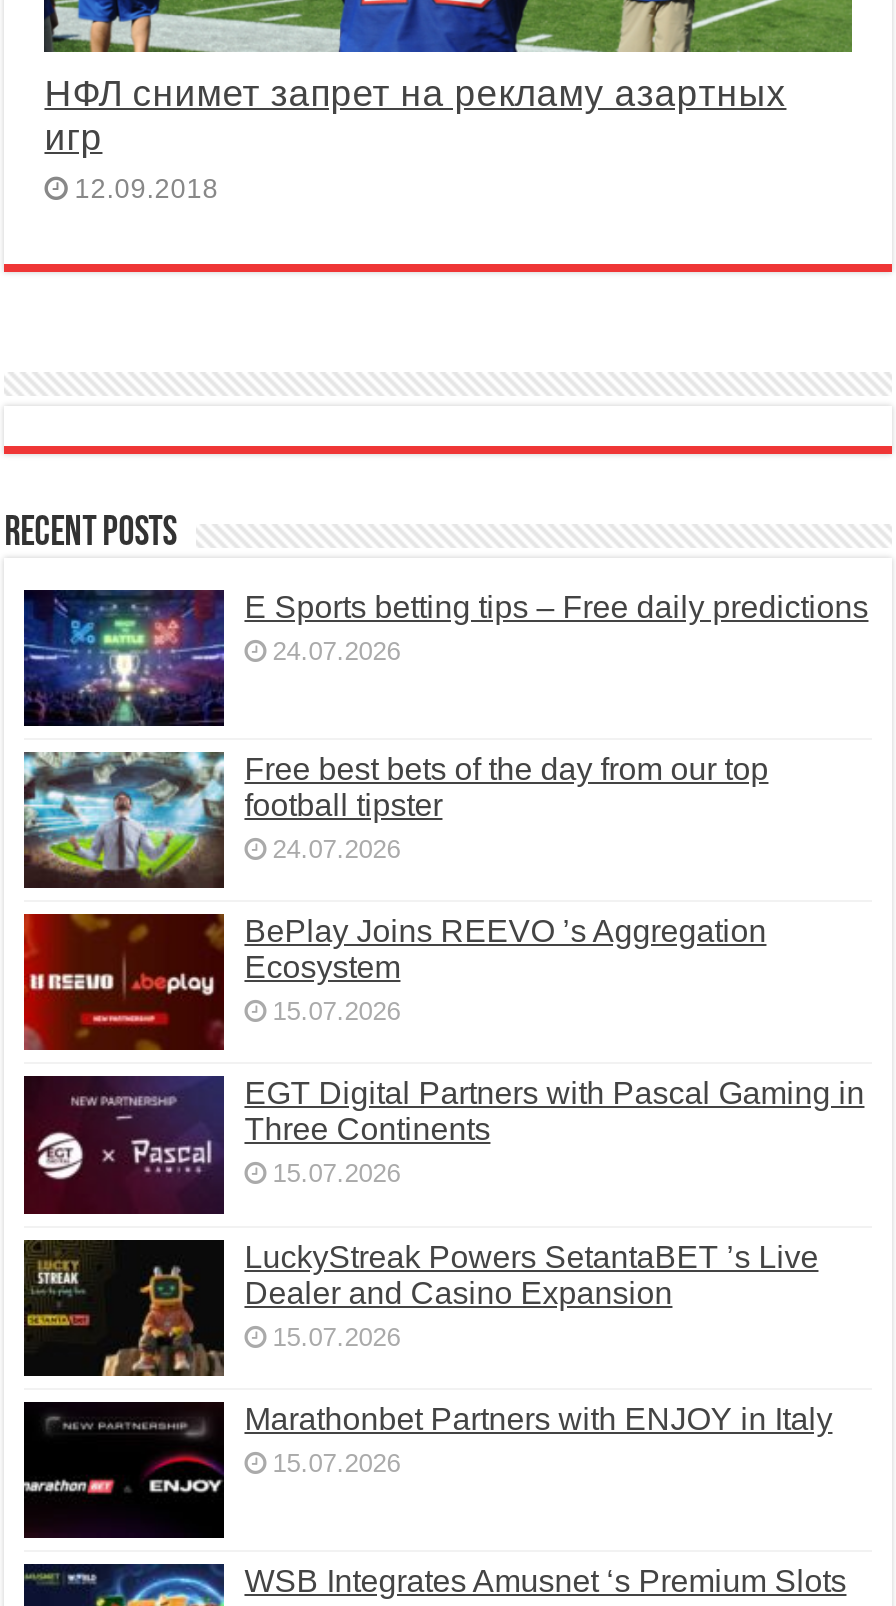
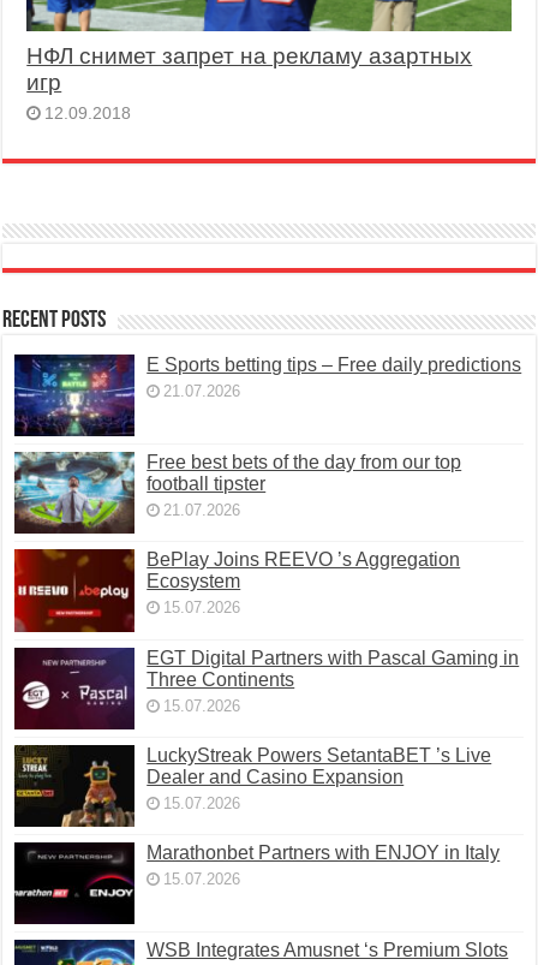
- 24.07.2026
+ 21.07.2026

- 24.07.2026
+ 21.07.2026
